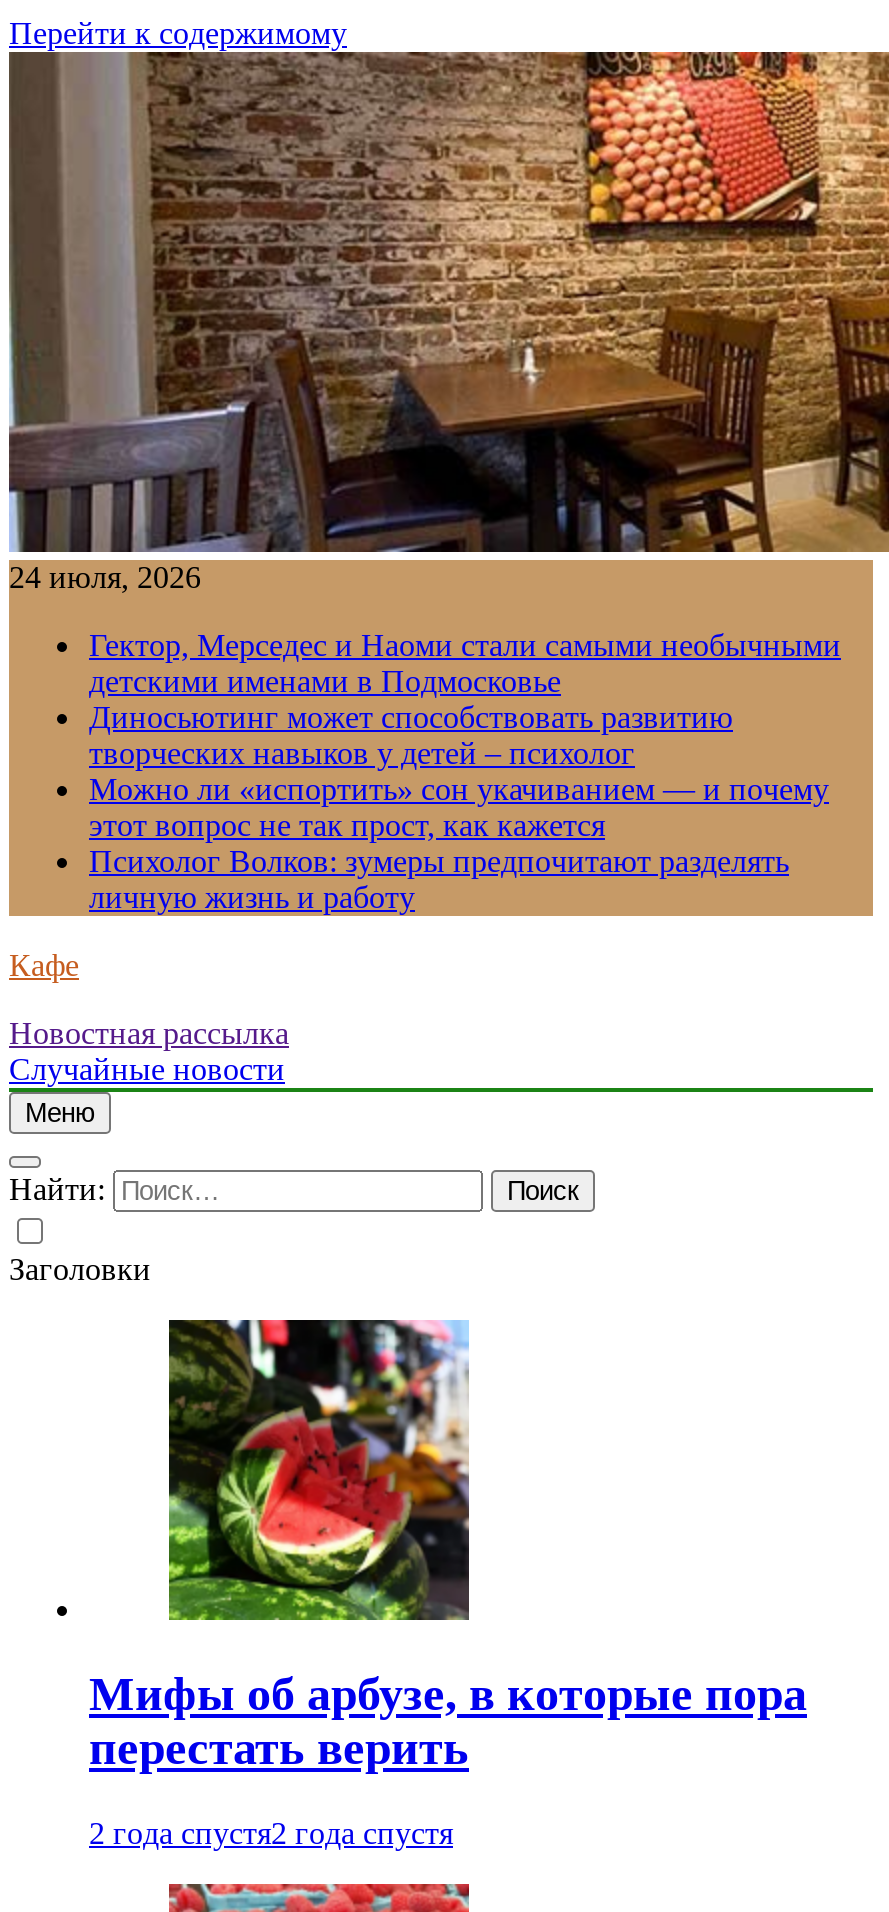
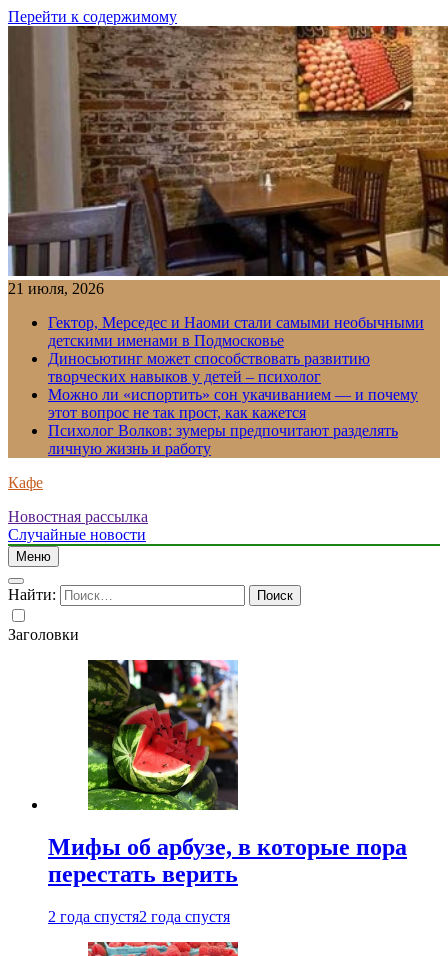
- 24 июля, 2026
+ 21 июля, 2026
